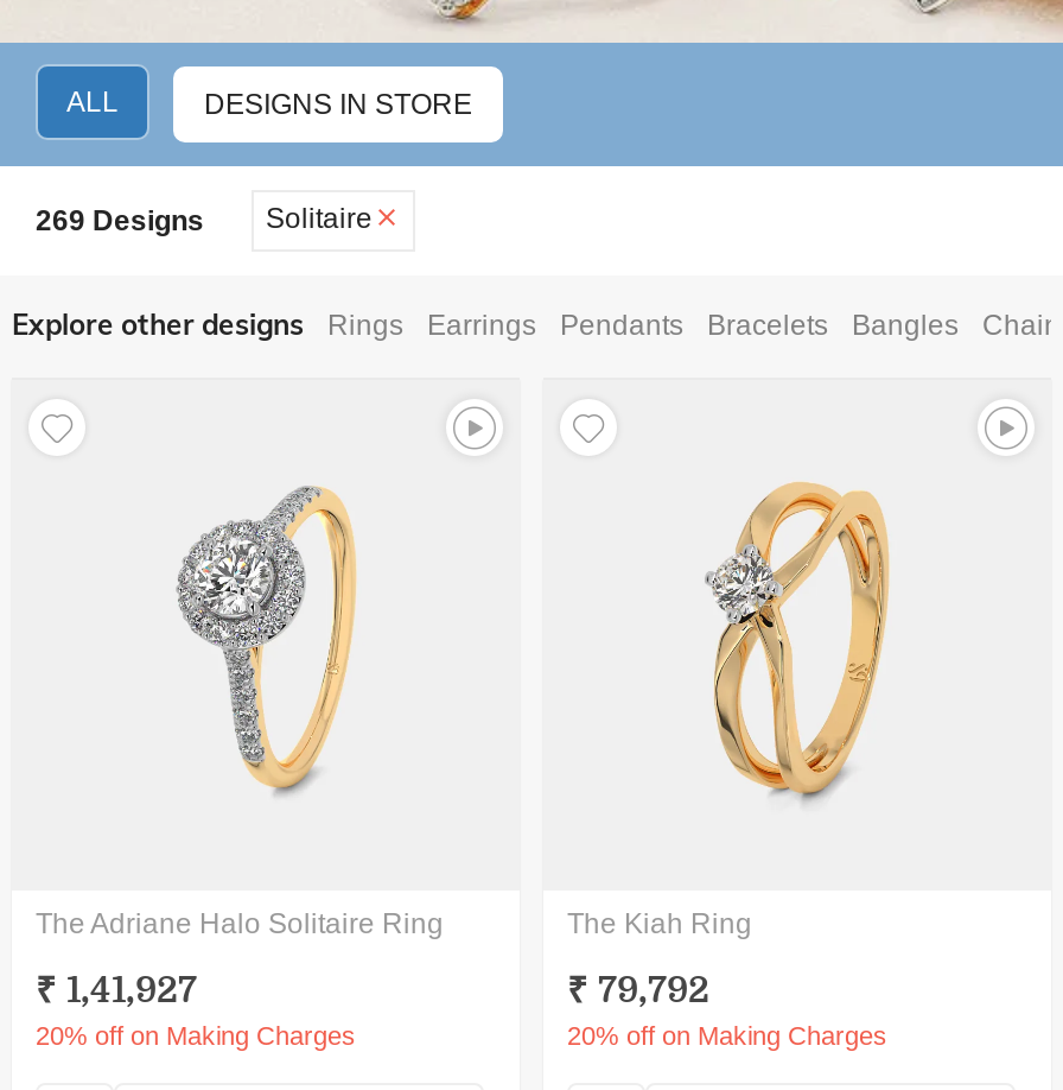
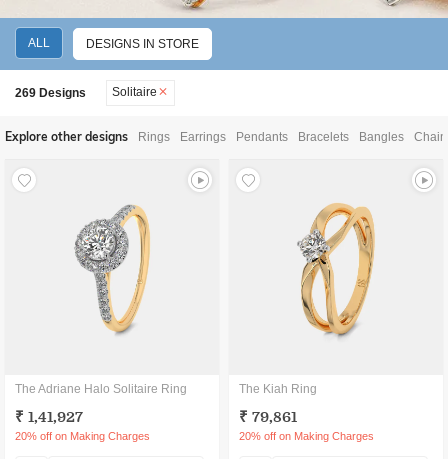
- ₹ 79,792
+ ₹ 79,861
